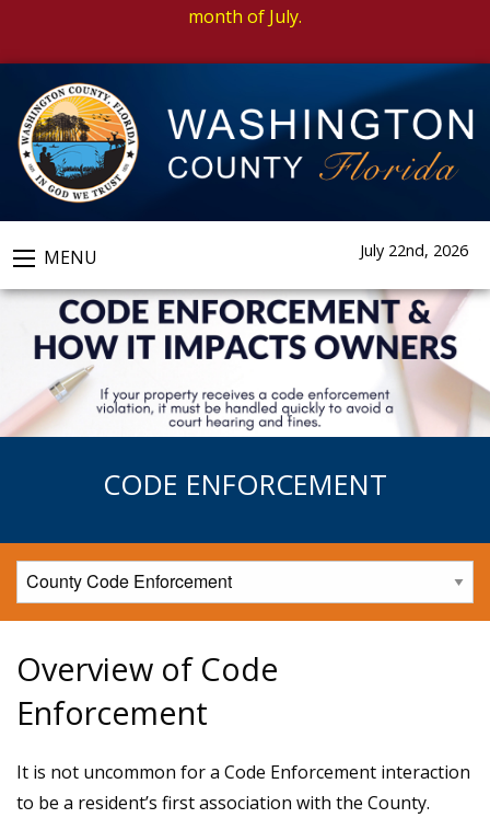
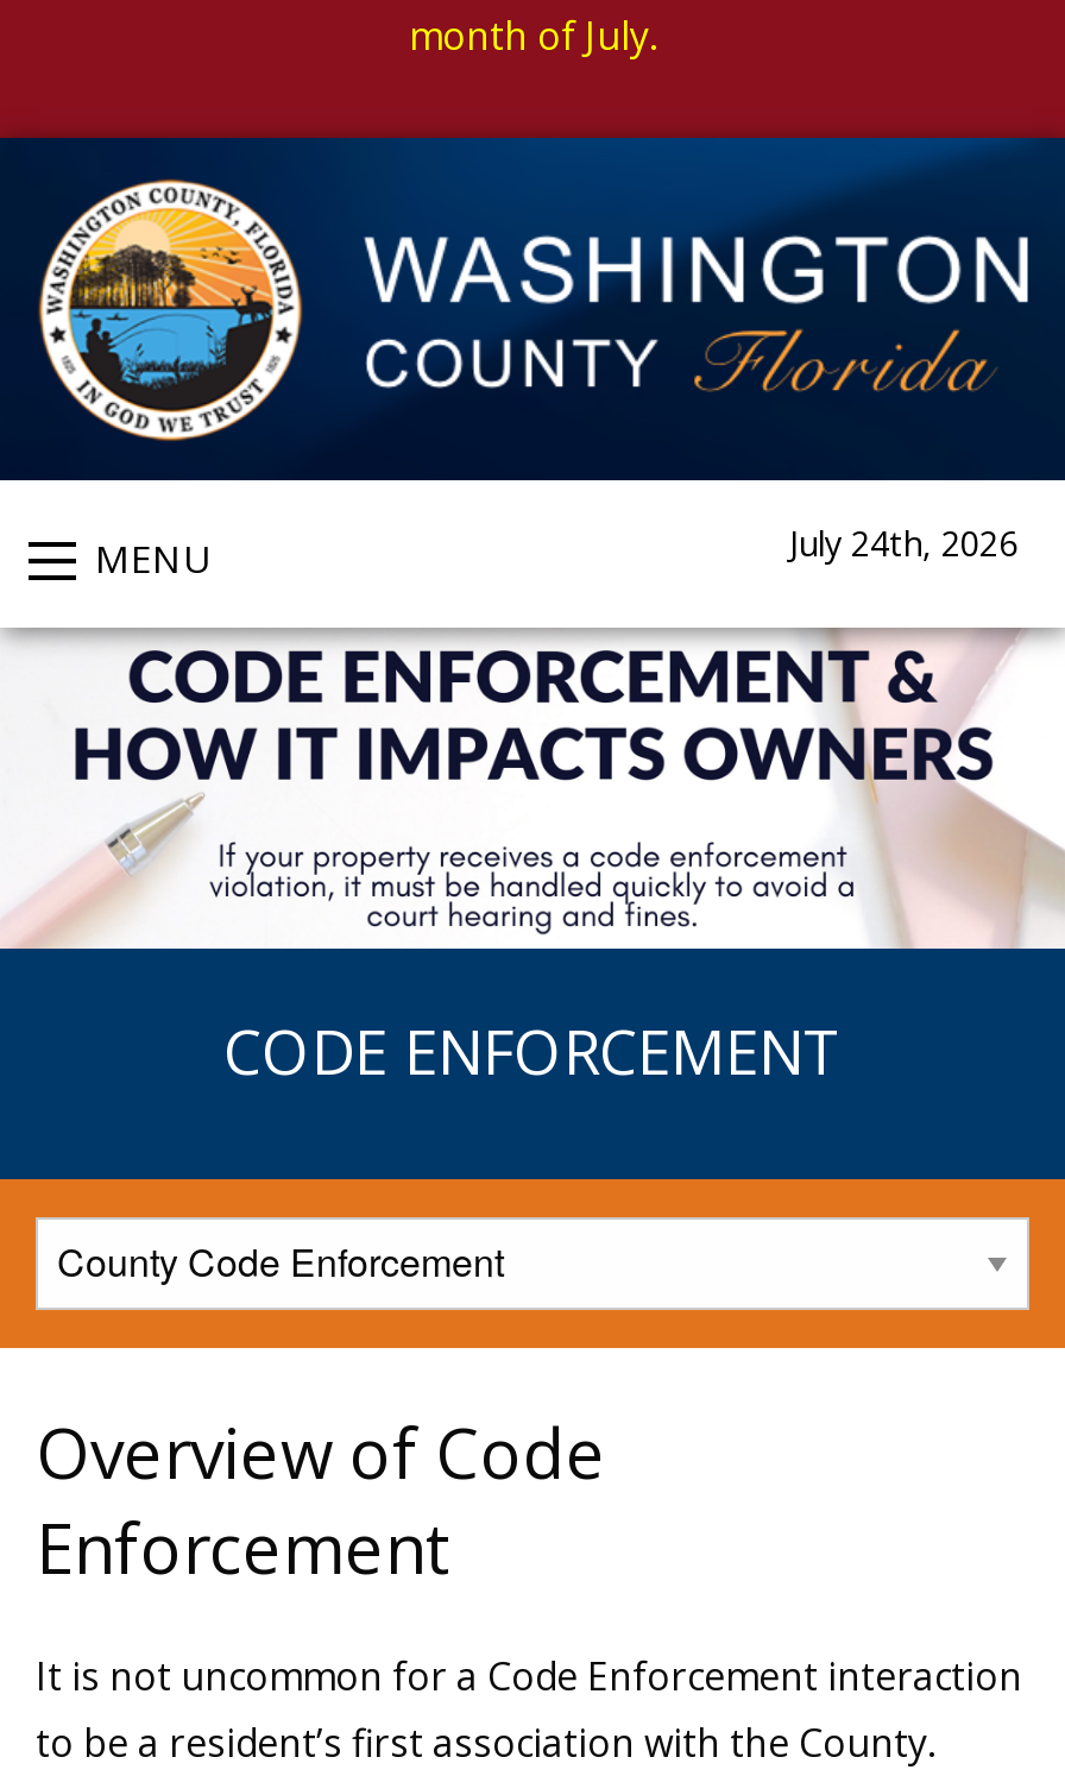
- July 22nd, 2026
+ July 24th, 2026
